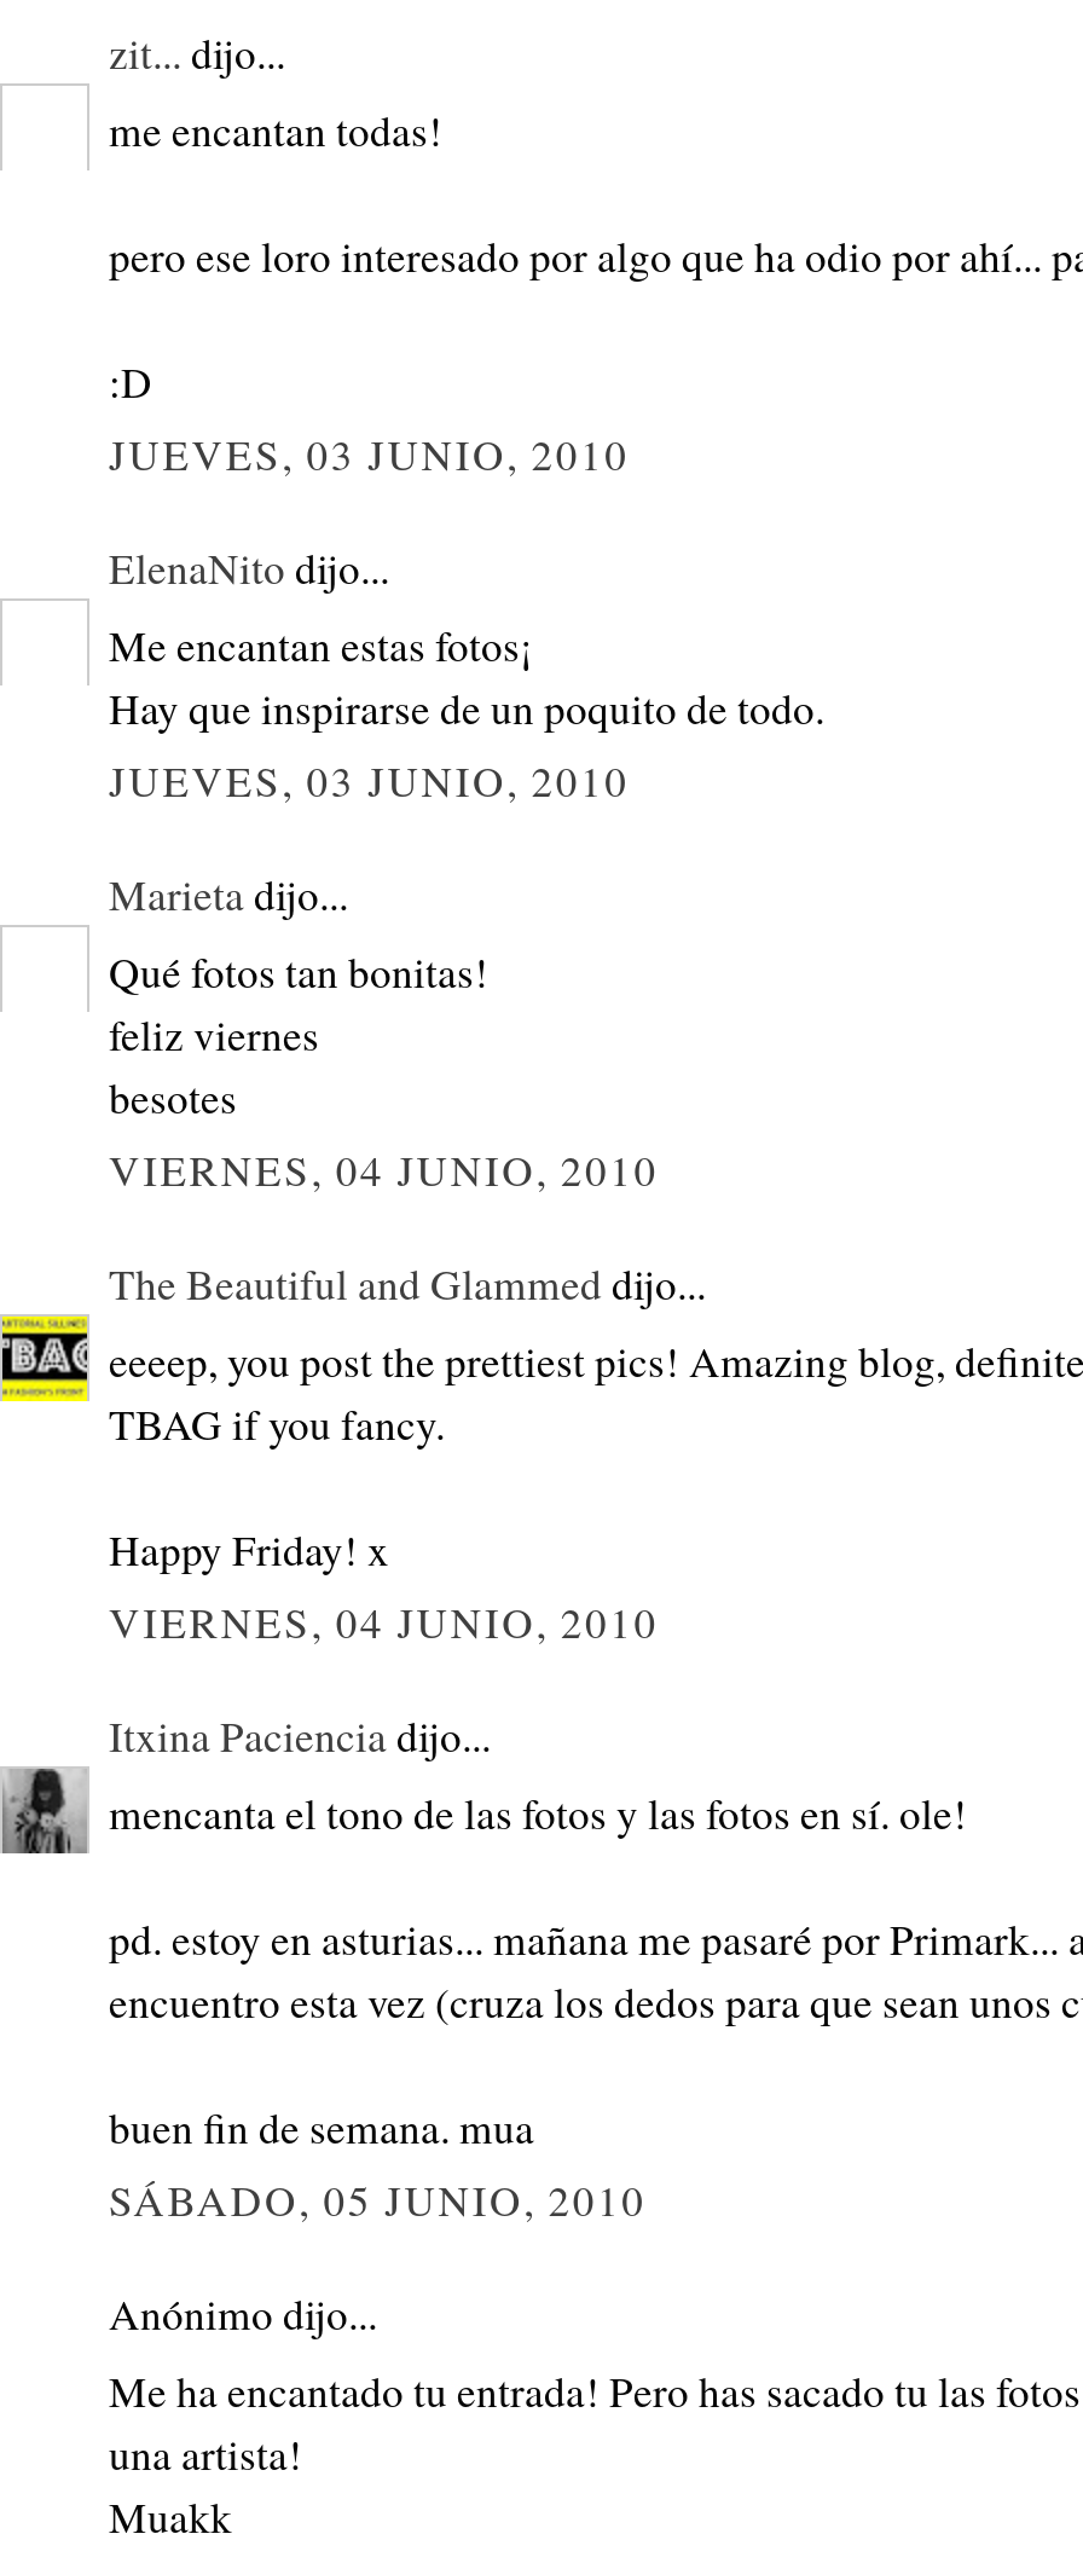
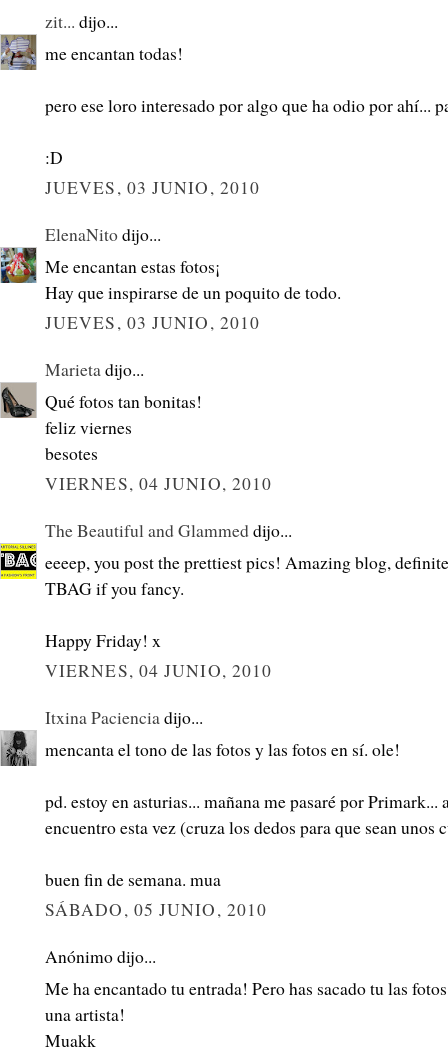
+ [image]

+ [image]

+ [image]
